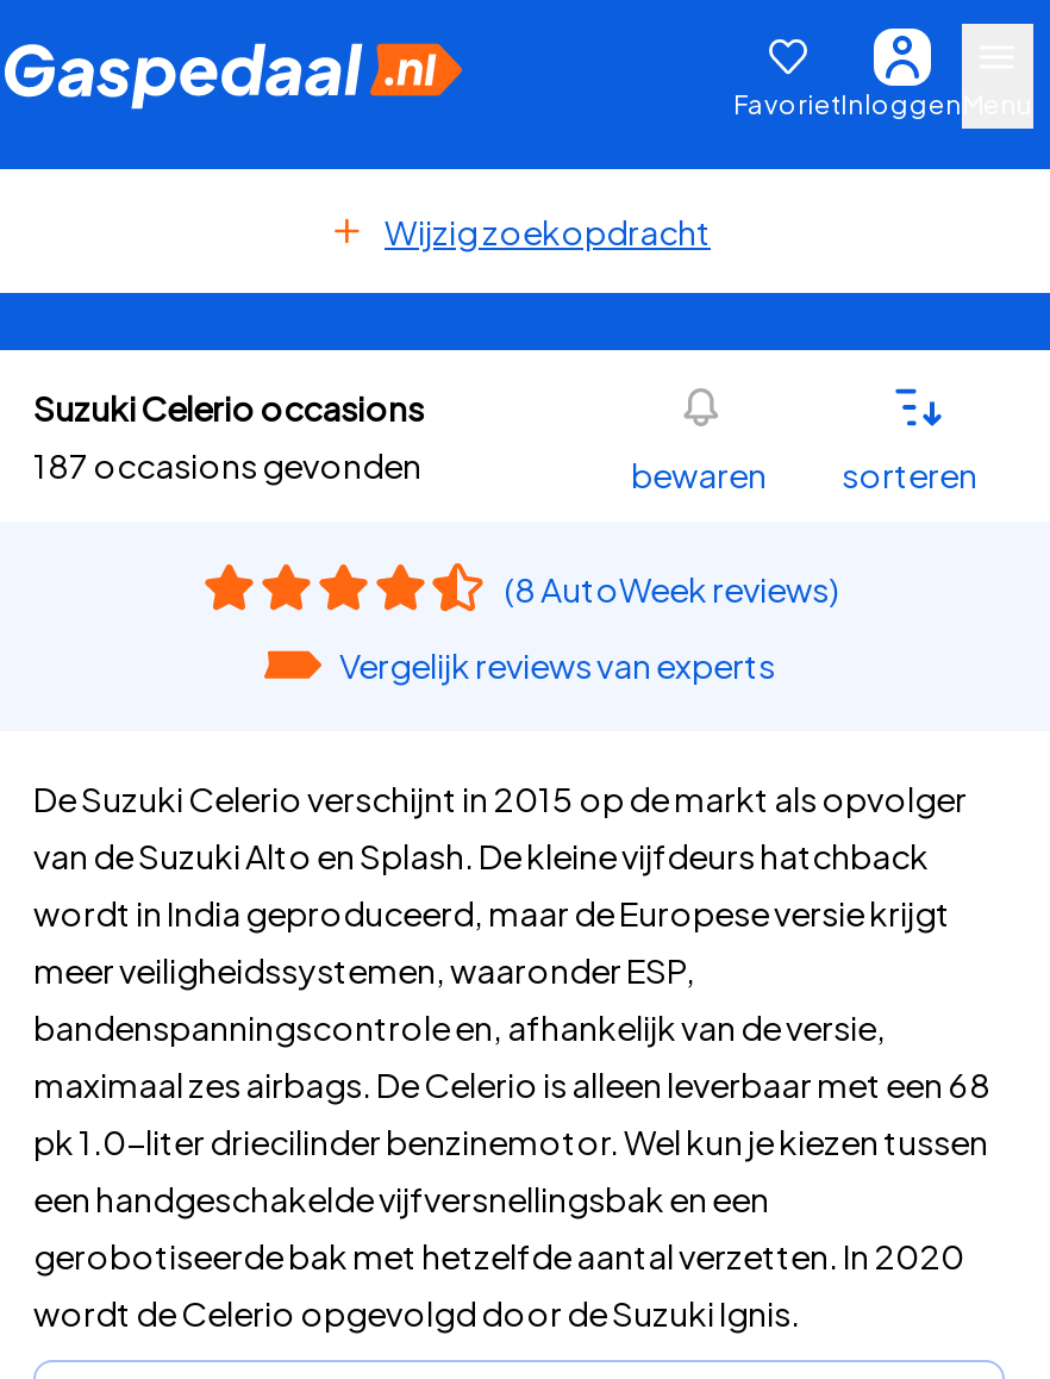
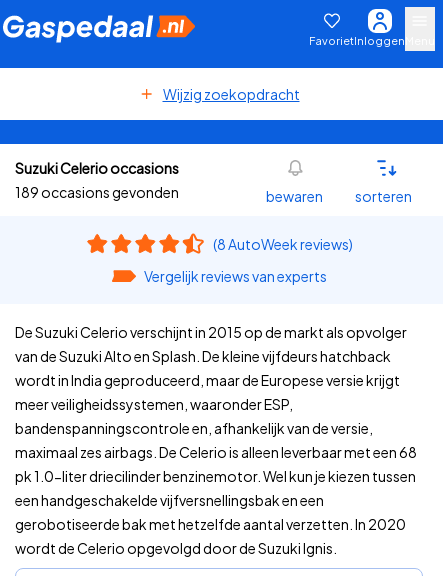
- 187 occasions gevonden
+ 189 occasions gevonden
